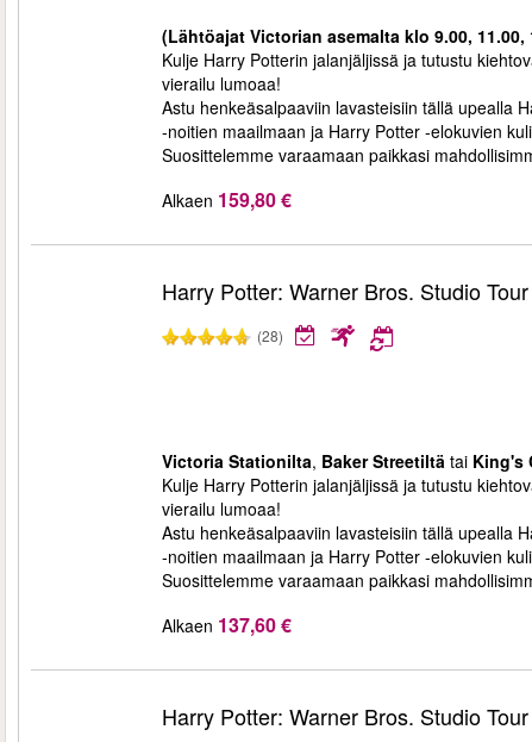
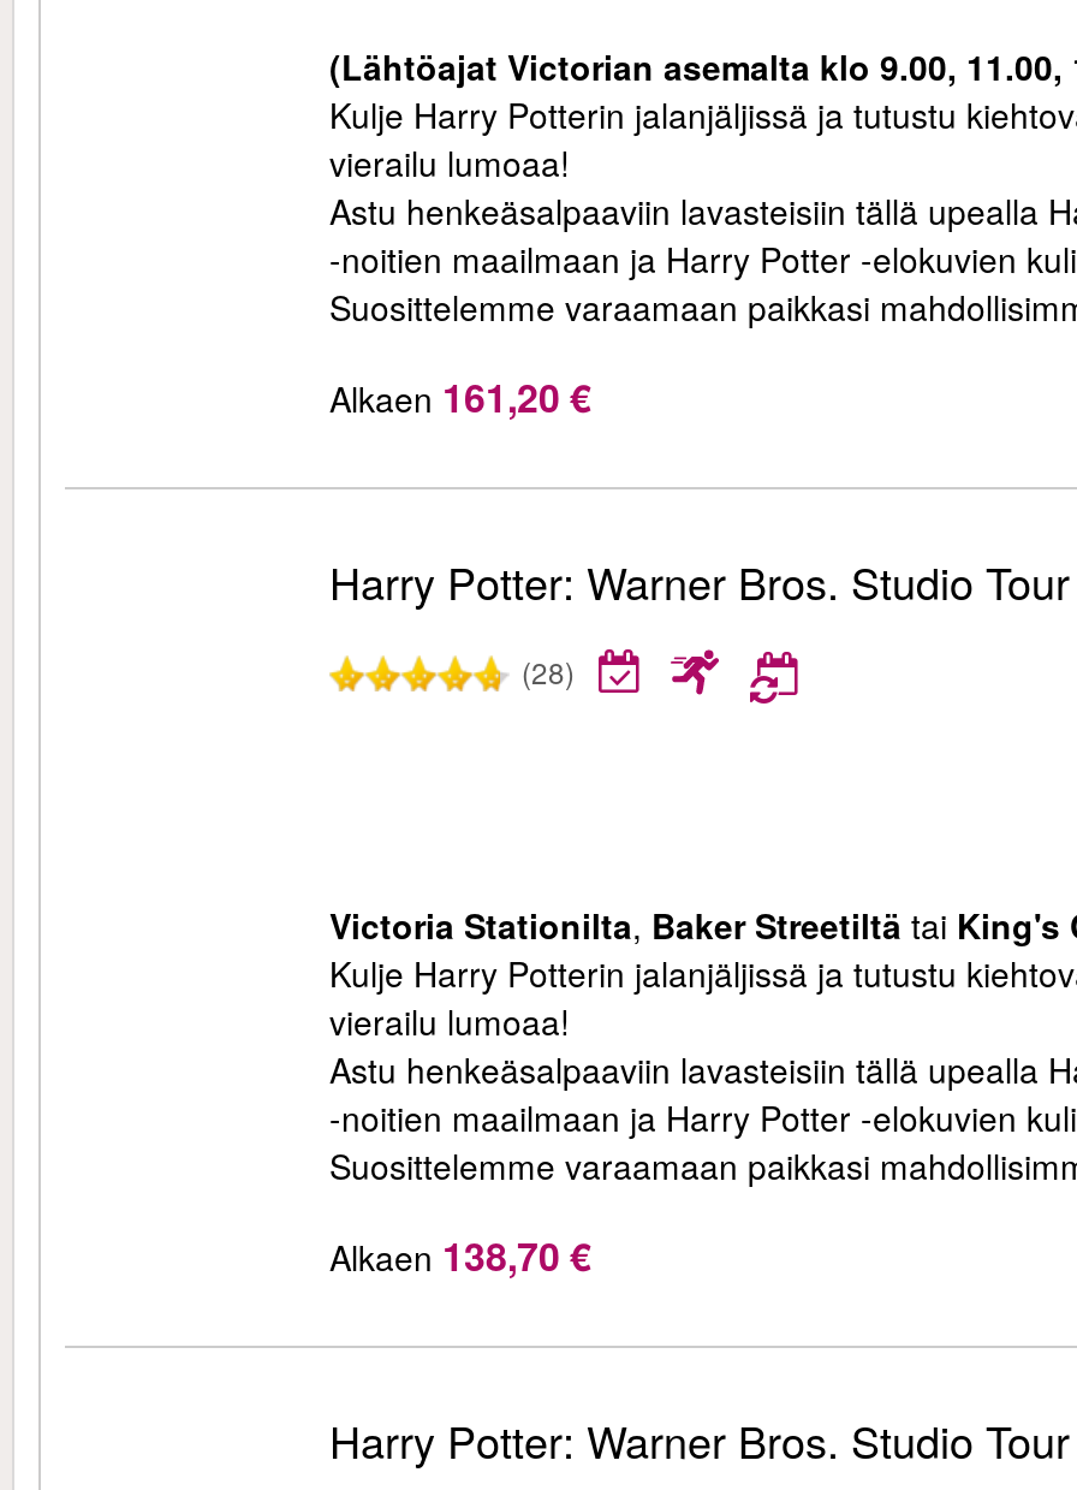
- Alkaen 159,80 €
+ Alkaen 161,20 €

- Alkaen 137,60 €
+ Alkaen 138,70 €
